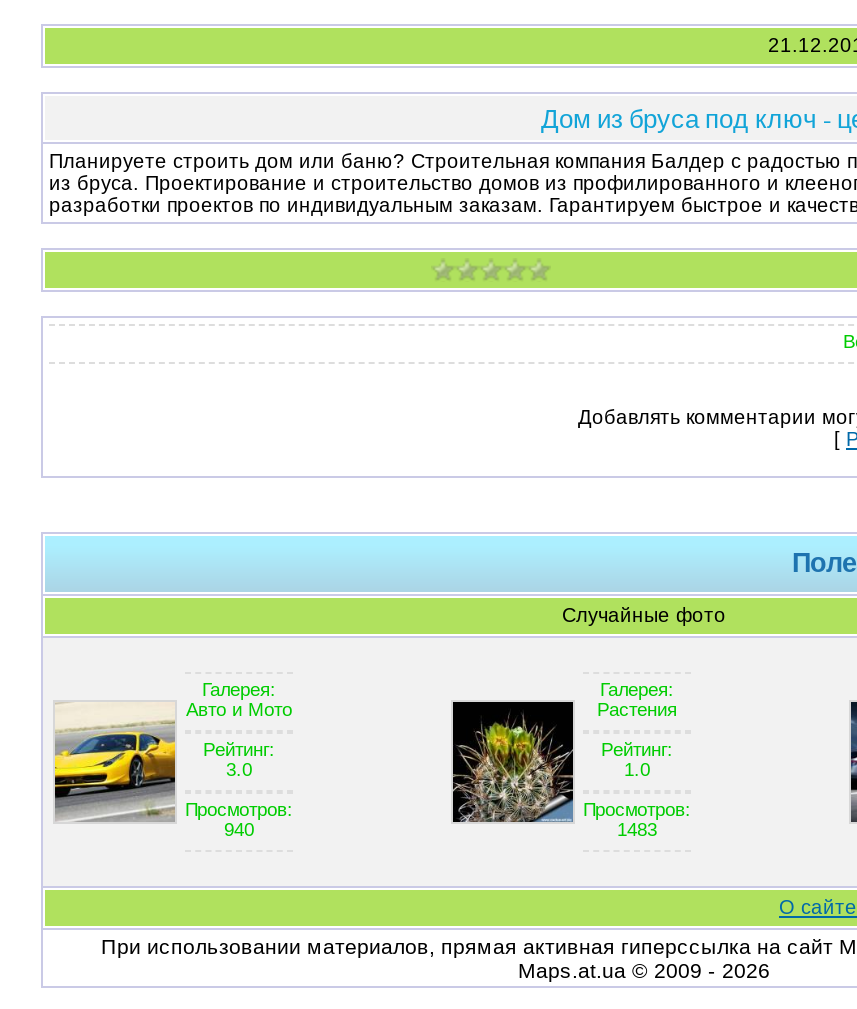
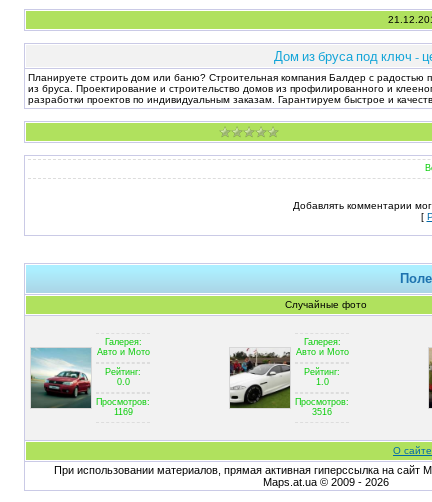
- [image]
- 940
+ [image]
+ 1169

- [image]
- Растения
+ [image]
+ Авто и Мото

- 3.0
+ 0.0

- 1483
+ 3516
